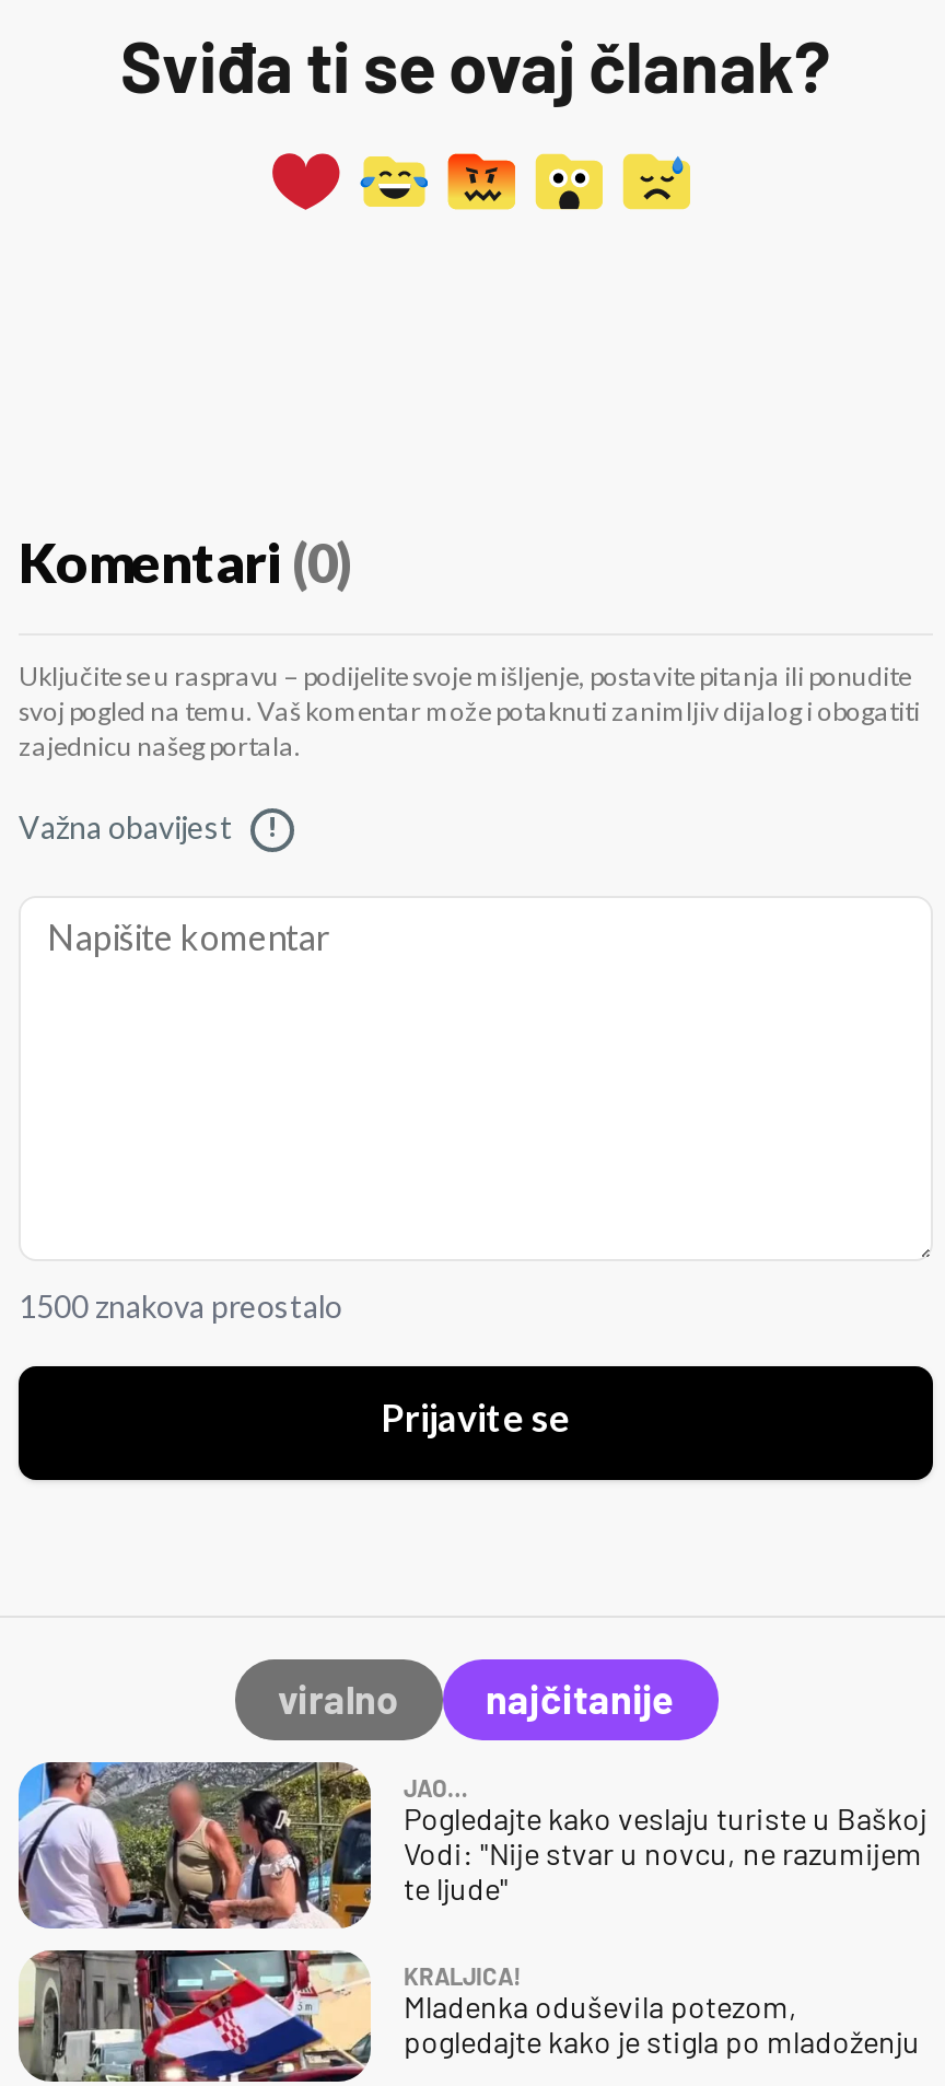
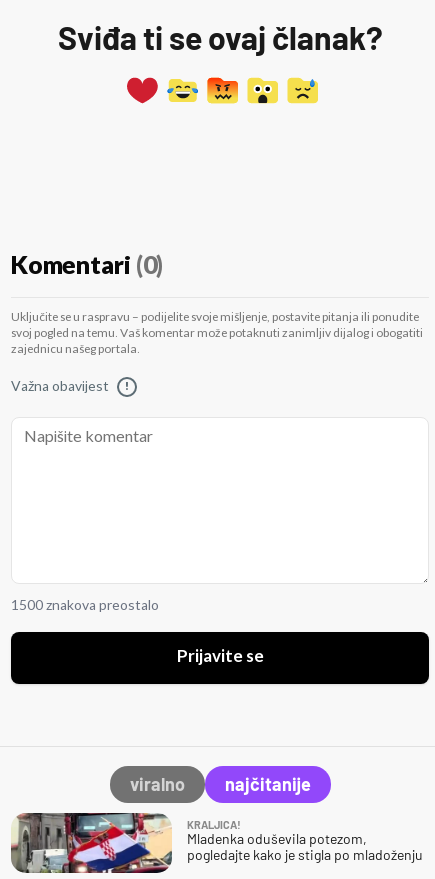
- [image]
- JAO…
- Pogledajte kako veslaju turiste u Baškoj
- Vodi: "Nije stvar u novcu, ne razumijem
- te ljude"
